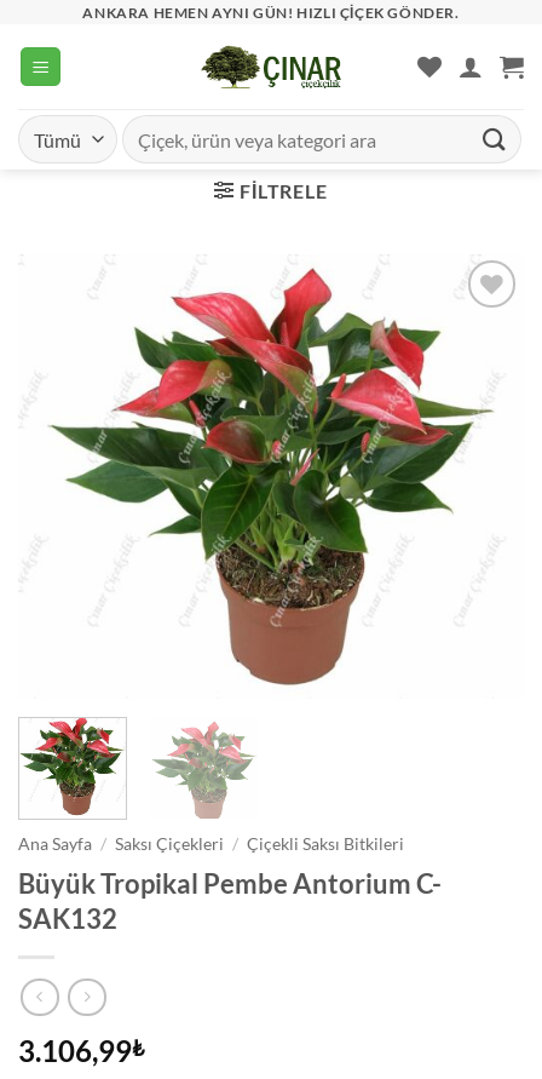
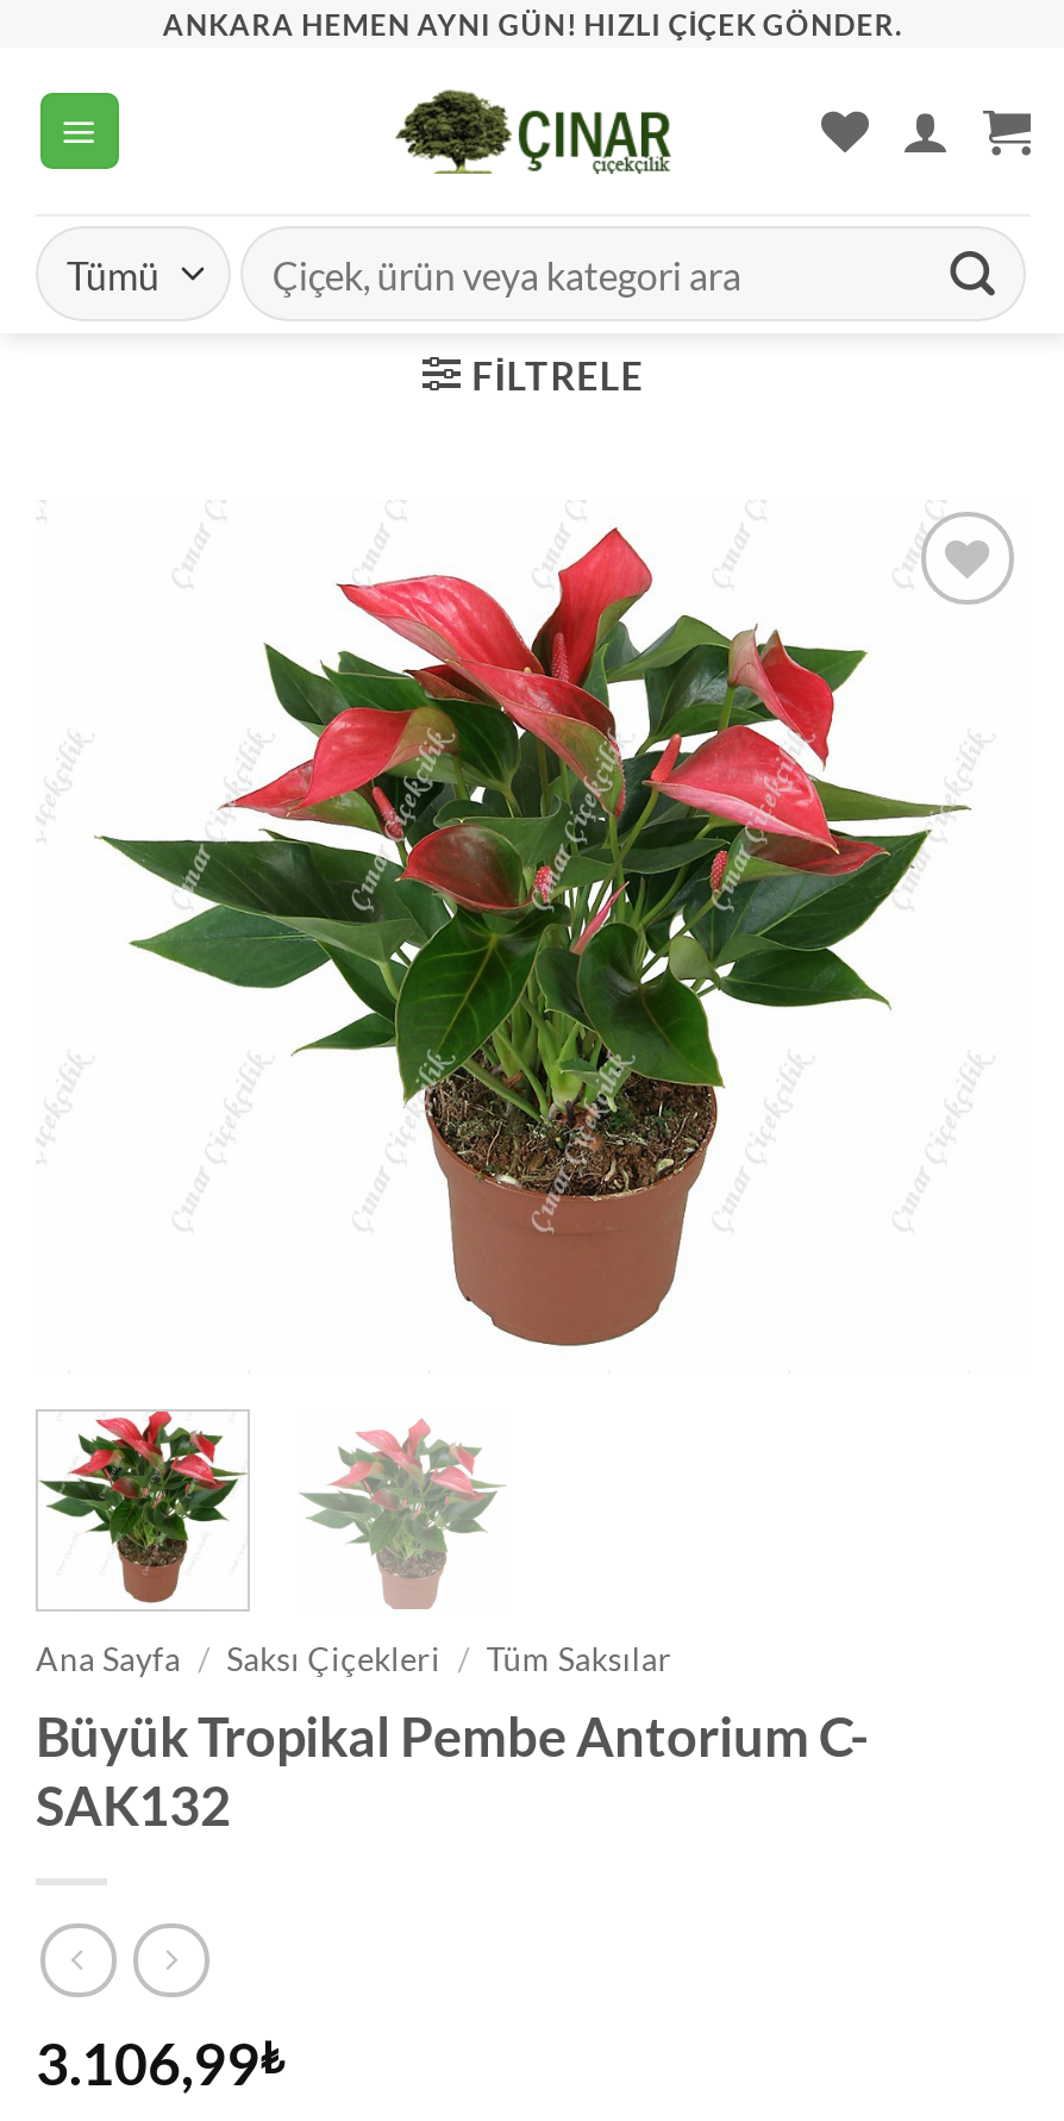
- Ana Sayfa / Saksı Çiçekleri / Çiçekli Saksı Bitkileri
+ Ana Sayfa / Saksı Çiçekleri / Tüm Saksılar
